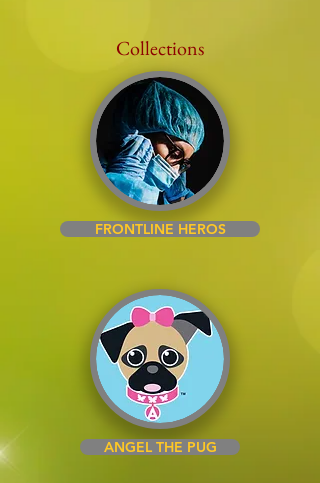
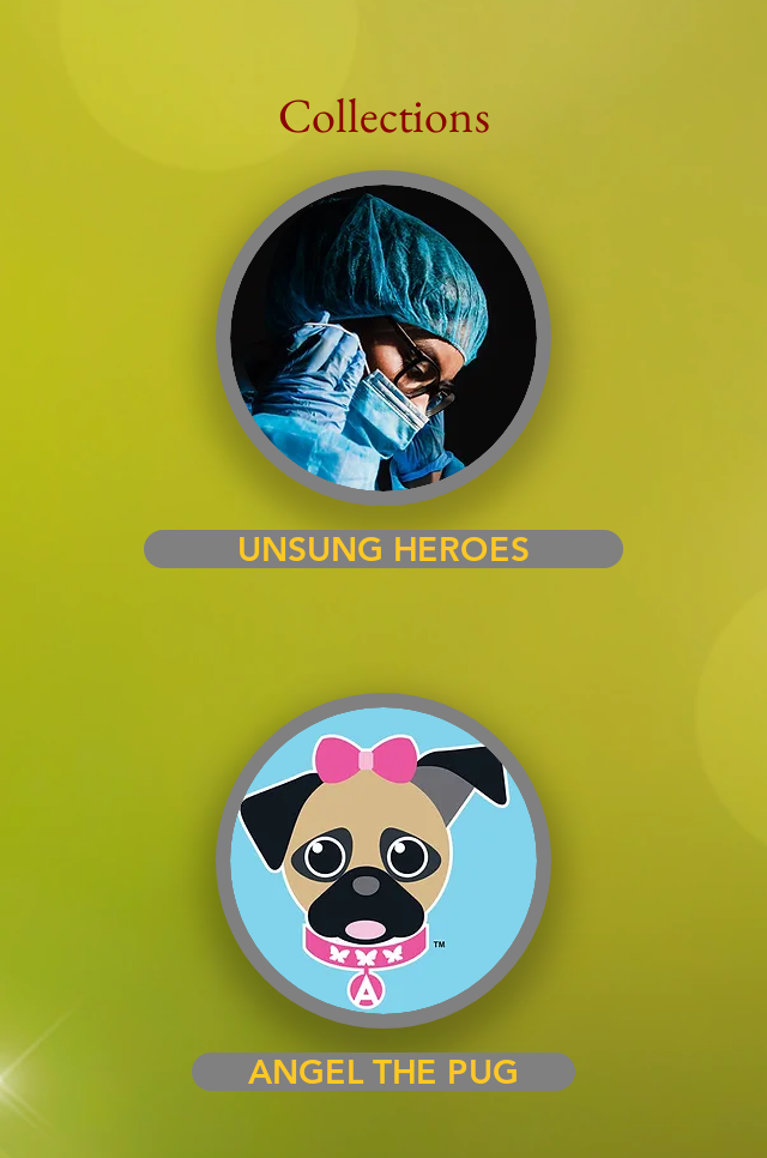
- FRONTLINE HEROS
+ UNSUNG HEROES
